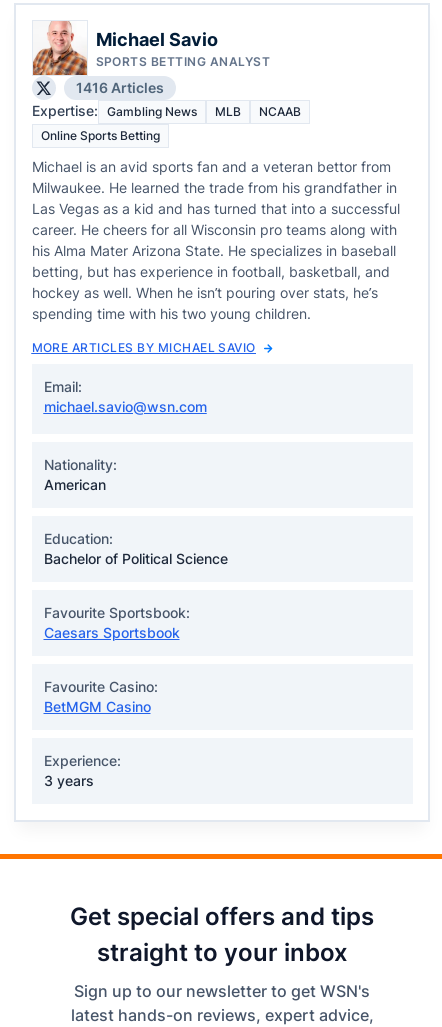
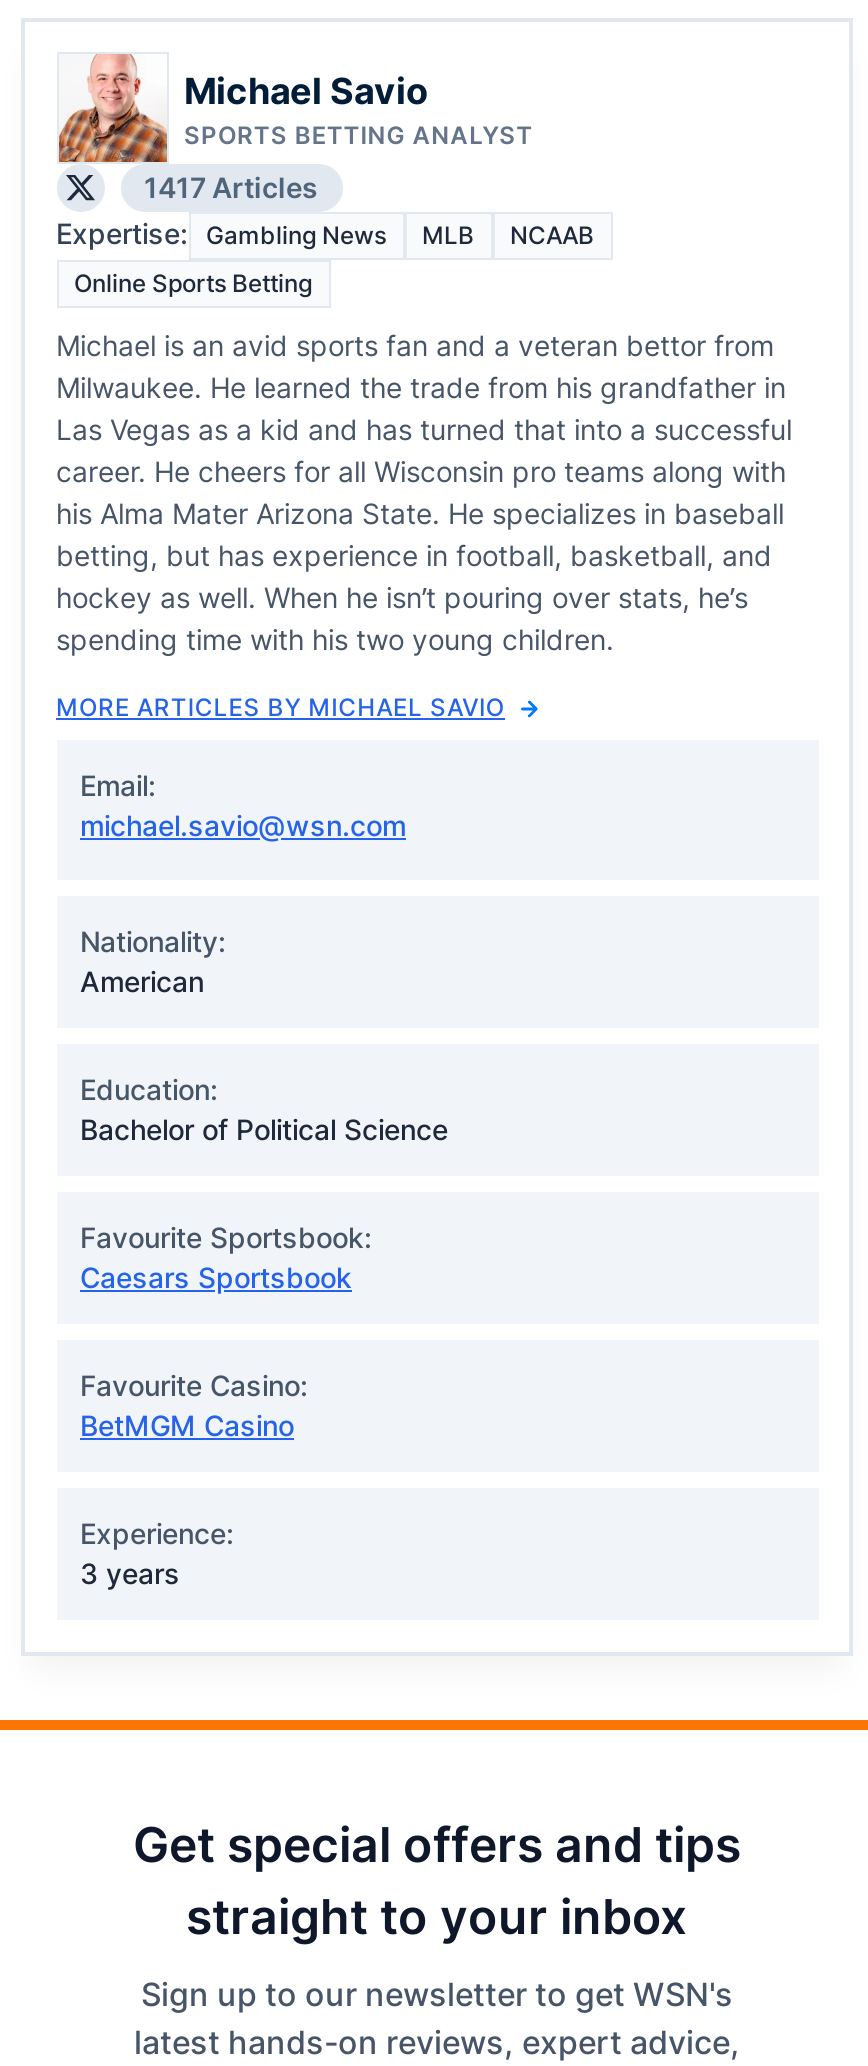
- 1416 Articles
+ 1417 Articles
